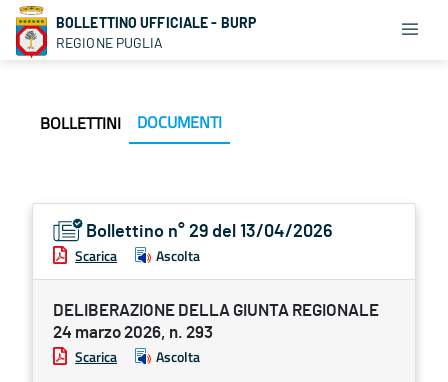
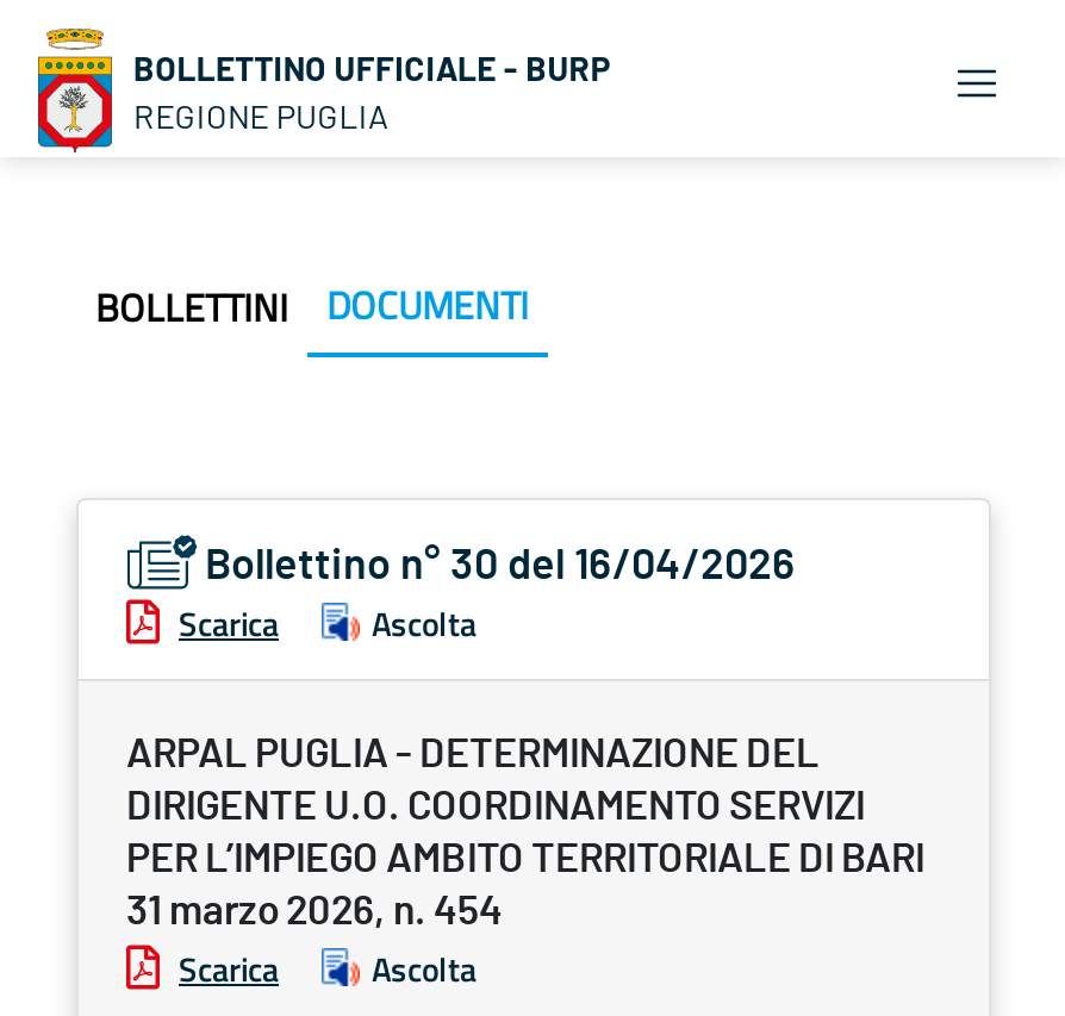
- Bollettino n° 29 del 13/04/2026
+ Bollettino n° 30 del 16/04/2026

- DELIBERAZIONE DELLA GIUNTA REGIONALE
- 24 marzo 2026, n. 293
+ ARPAL PUGLIA - DETERMINAZIONE DEL
+ DIRIGENTE U.O. COORDINAMENTO SERVIZI
+ PER L’IMPIEGO AMBITO TERRITORIALE DI BARI
+ 31 marzo 2026, n. 454
